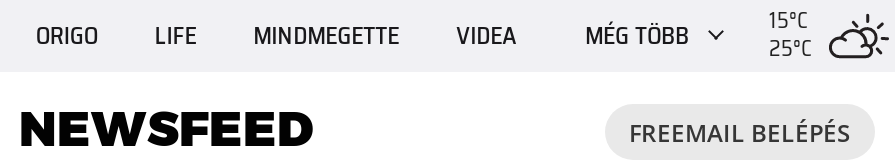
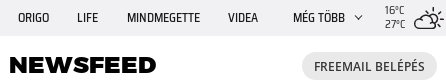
- 15°C
- 25°C
+ 16°C
+ 27°C
